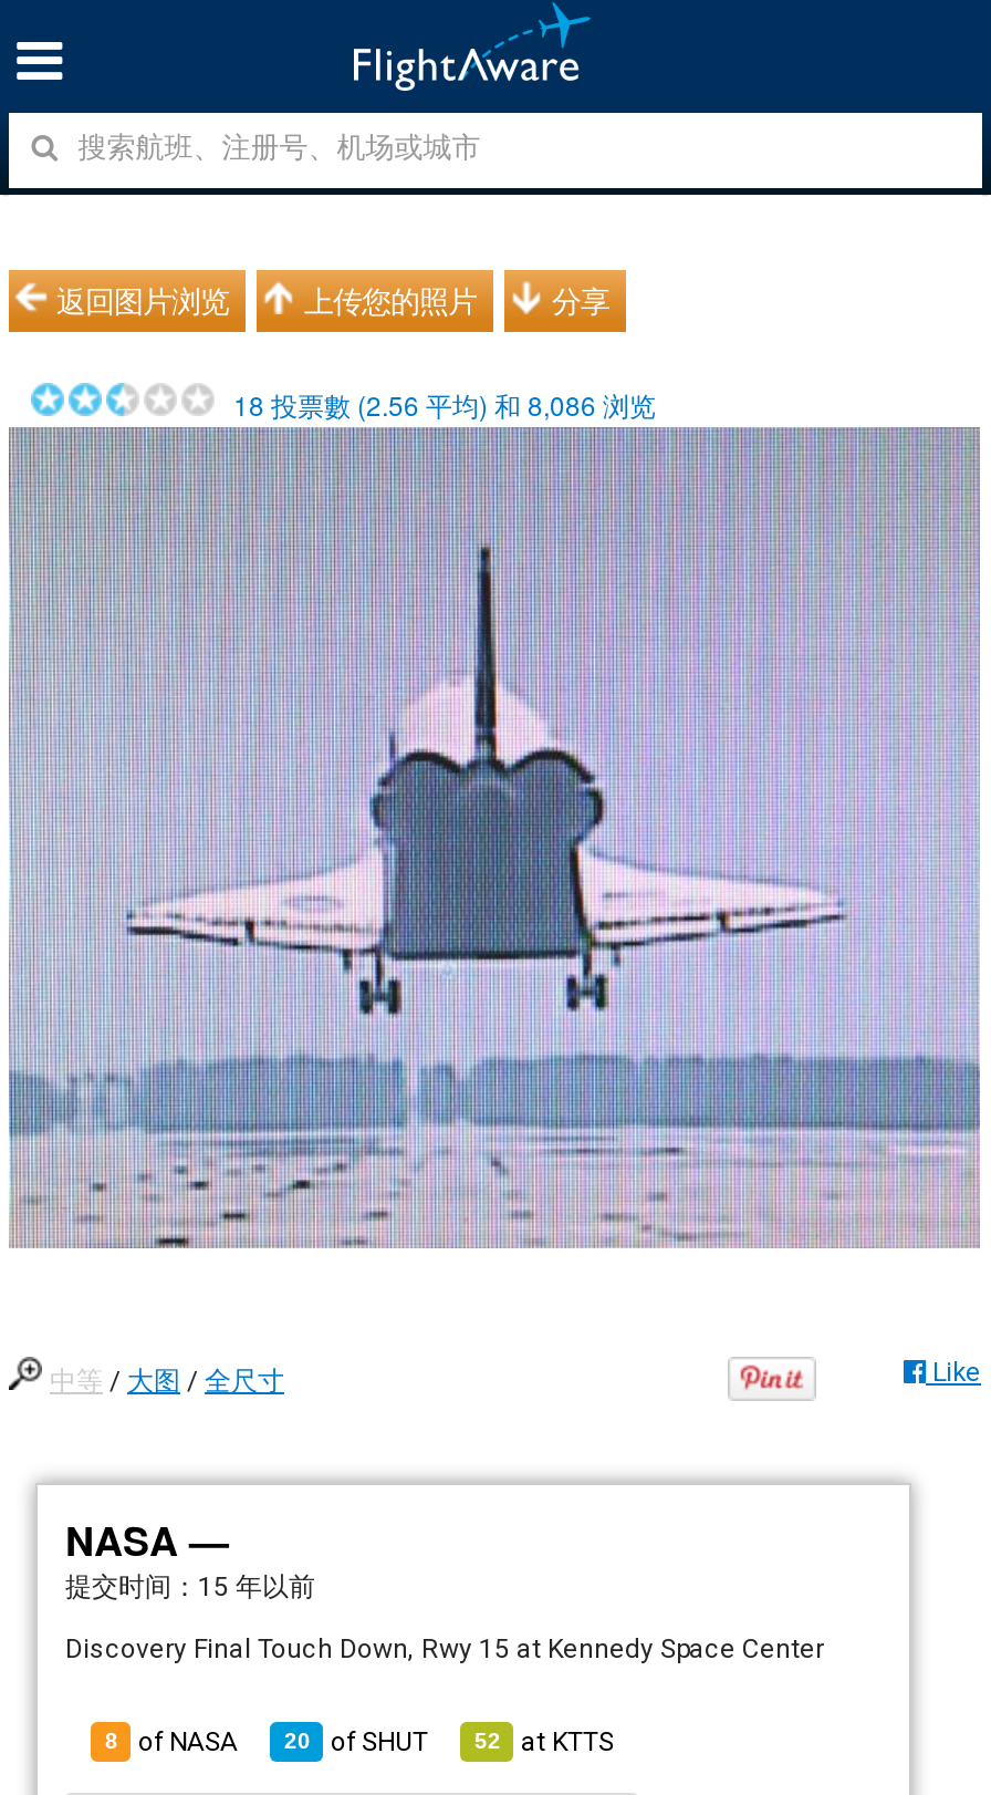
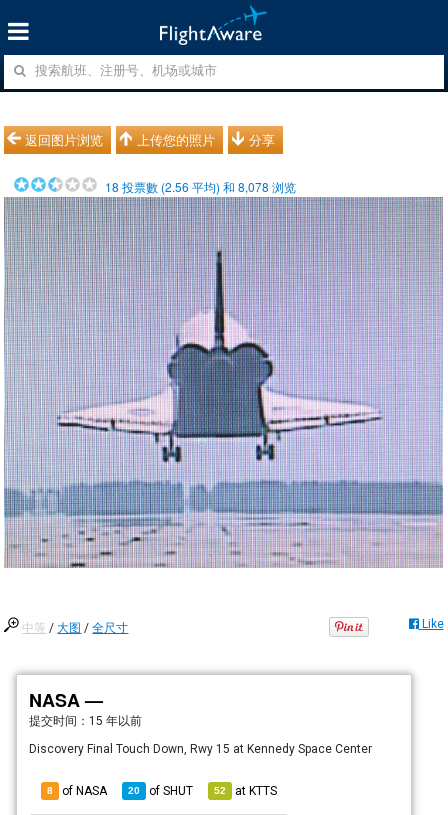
- 18投票數 (2.56平均) 和8,086浏览
+ 18投票數 (2.56平均) 和8,078浏览
